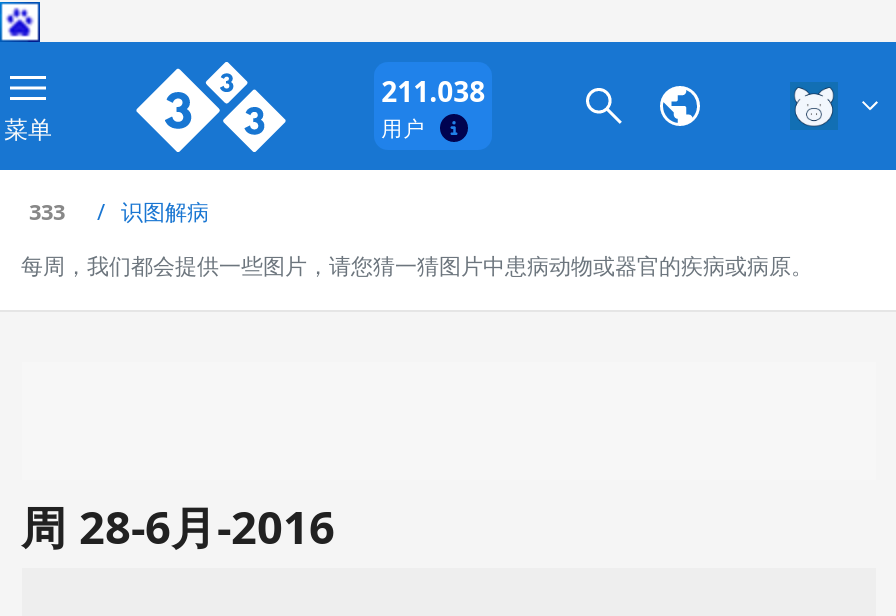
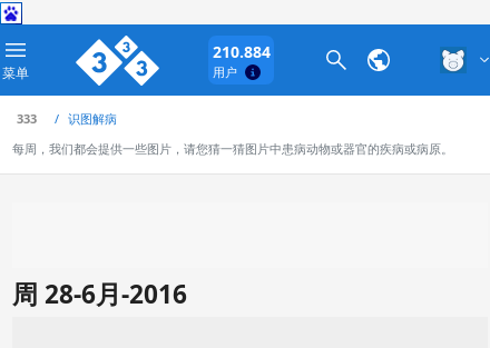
- 211.038
+ 210.884
